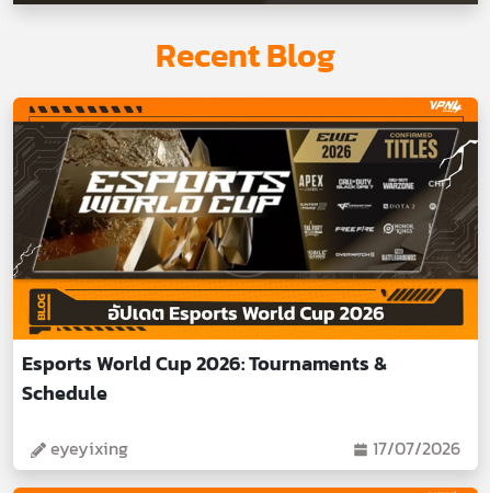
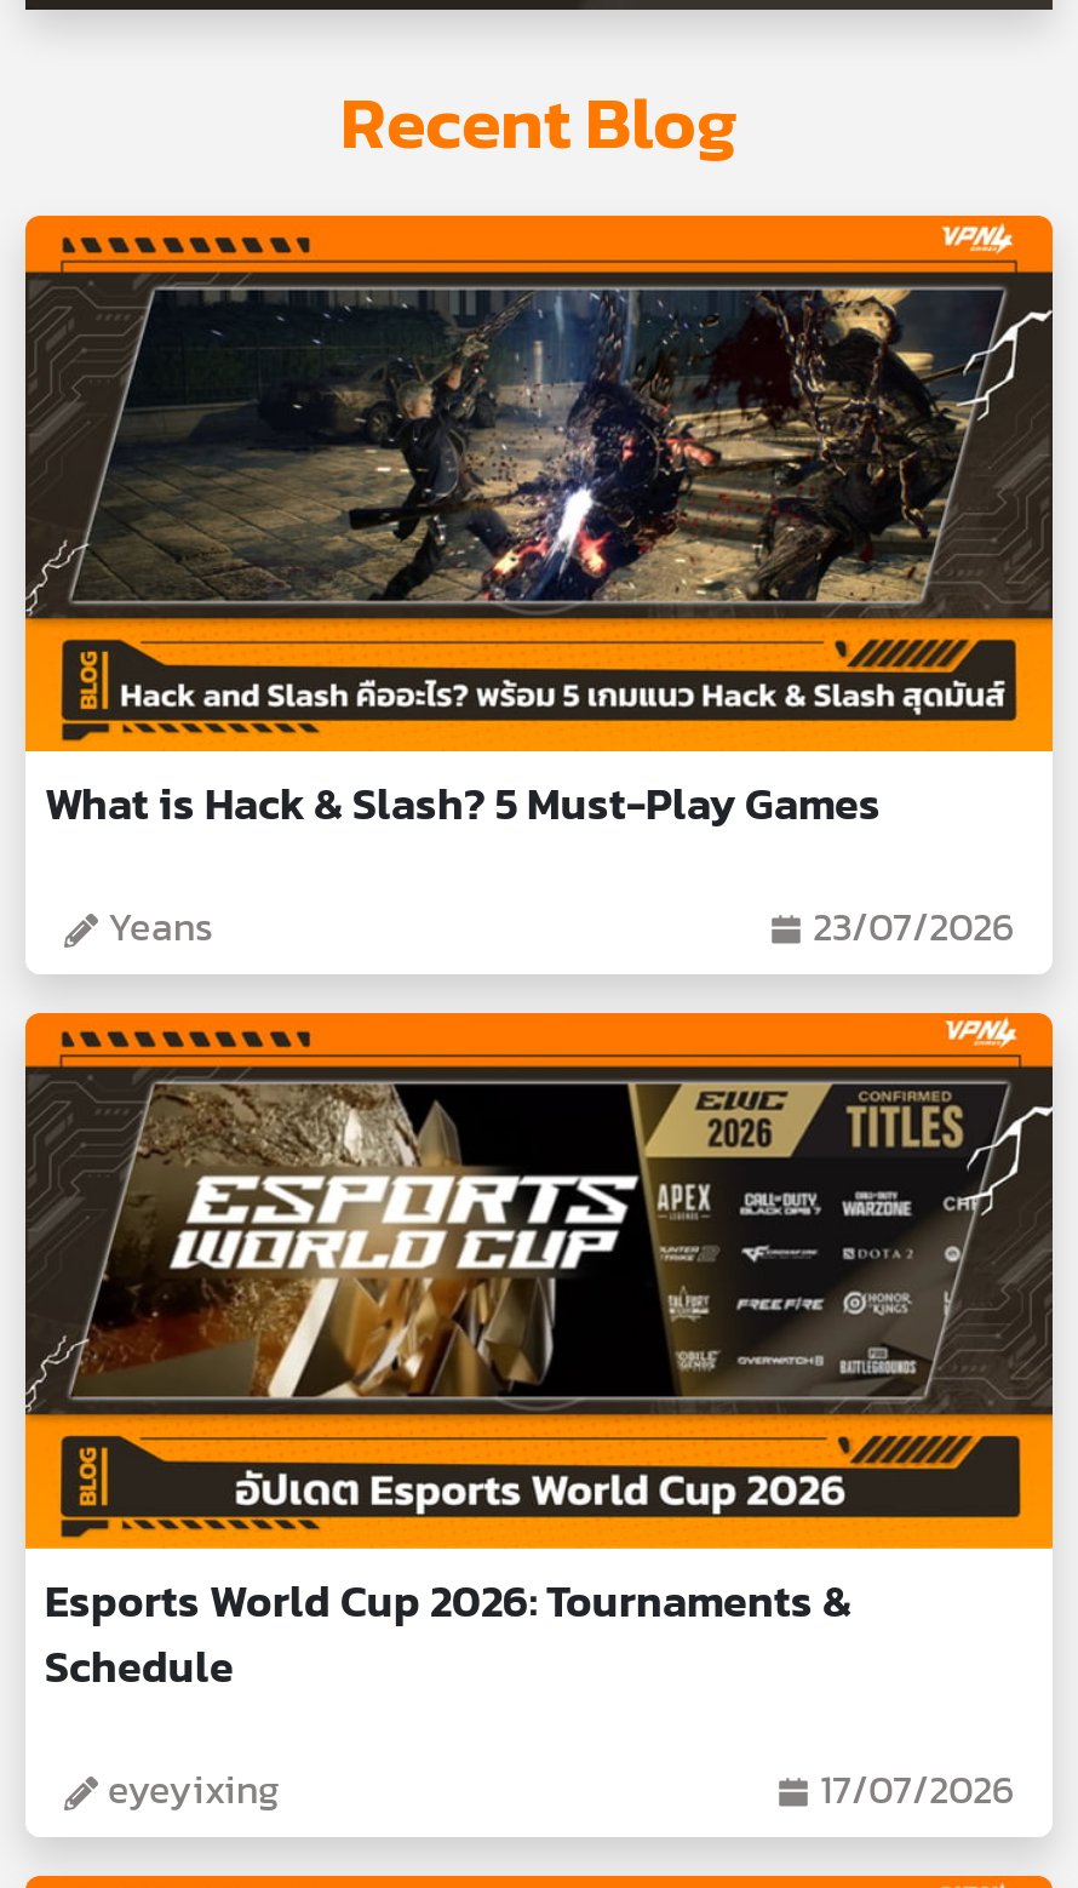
+ [image]
+ What is Hack & Slash? 5 Must-Play Games
+ Yeans
+ 23/07/2026

+ [image]

+ [image]
